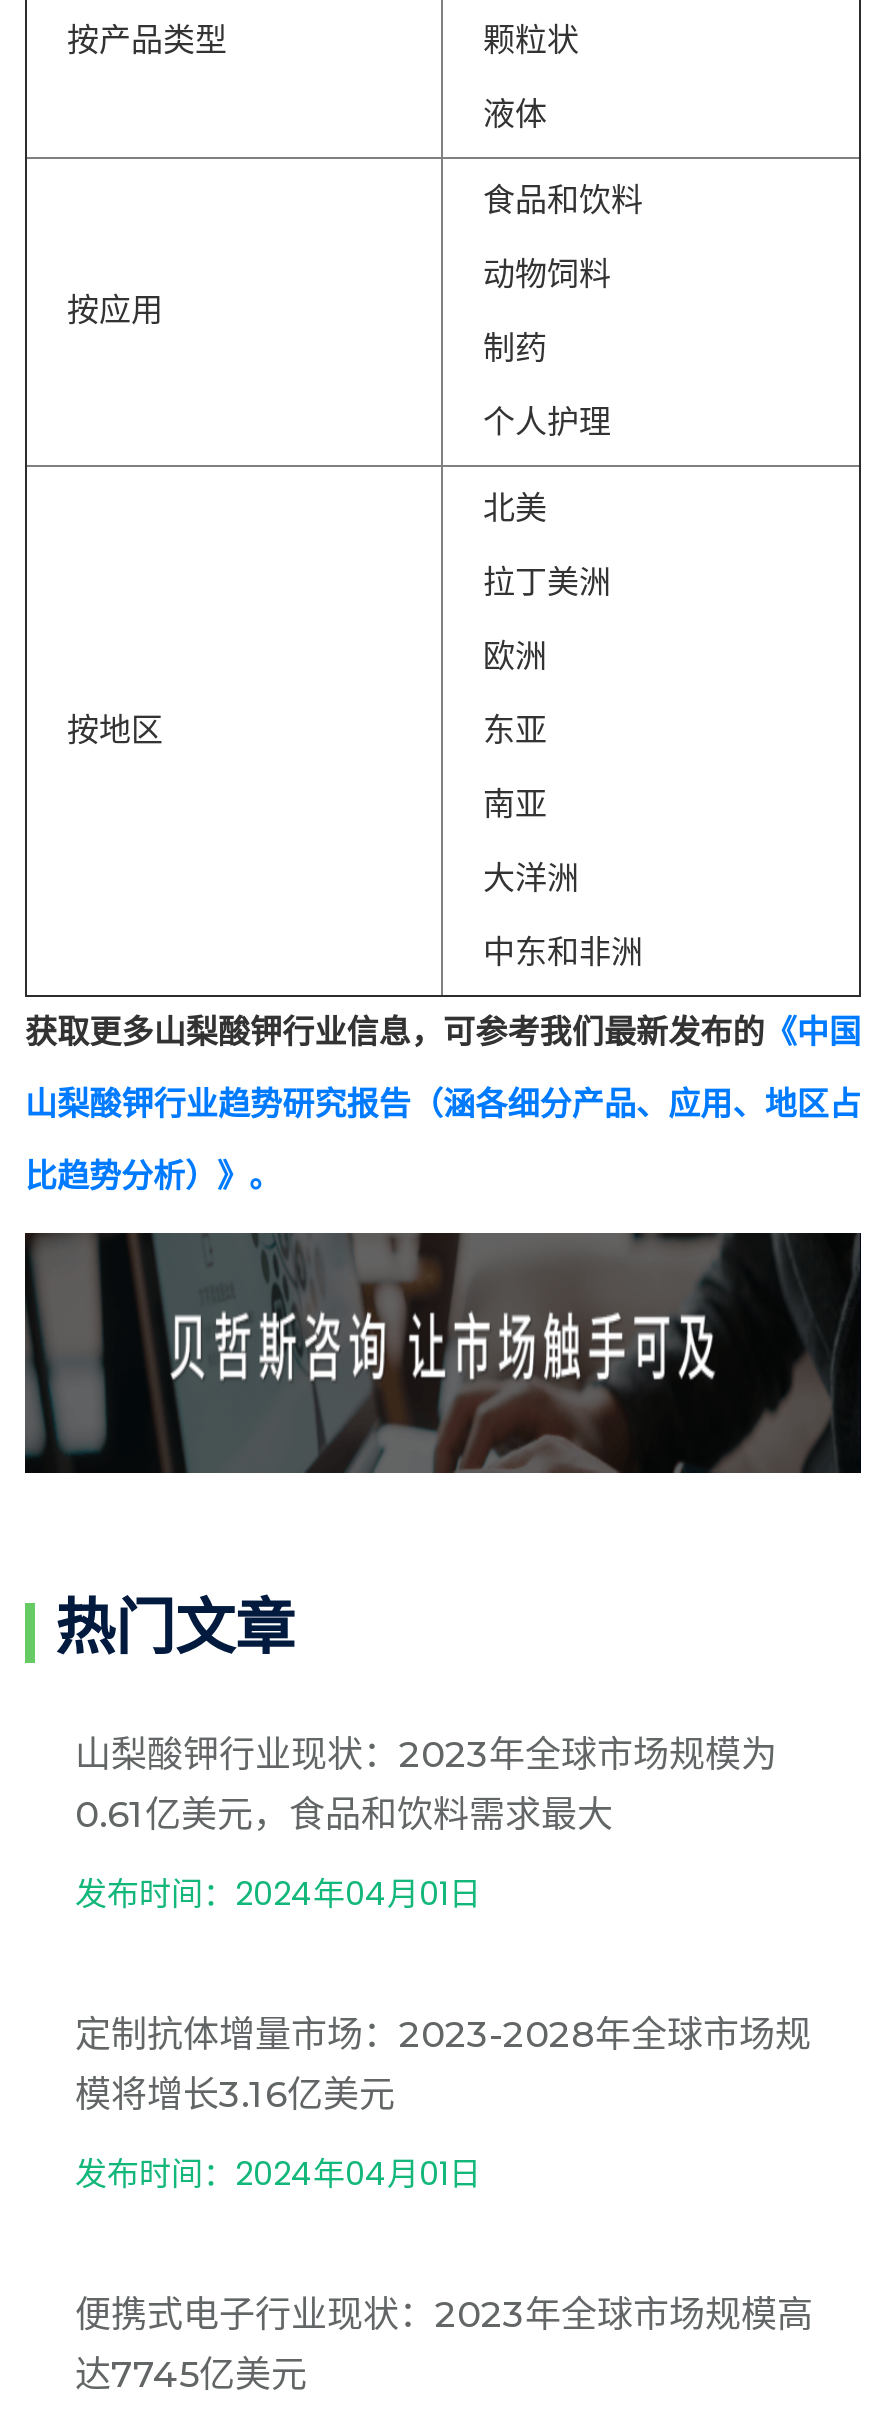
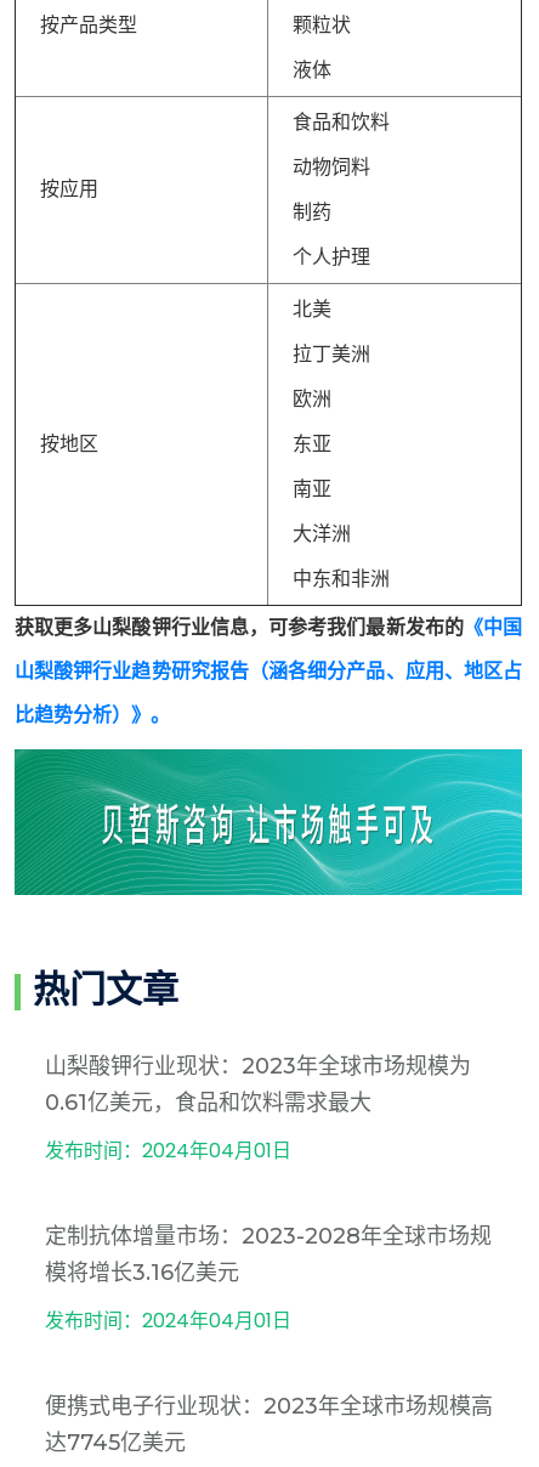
- [image]
+ [image]
